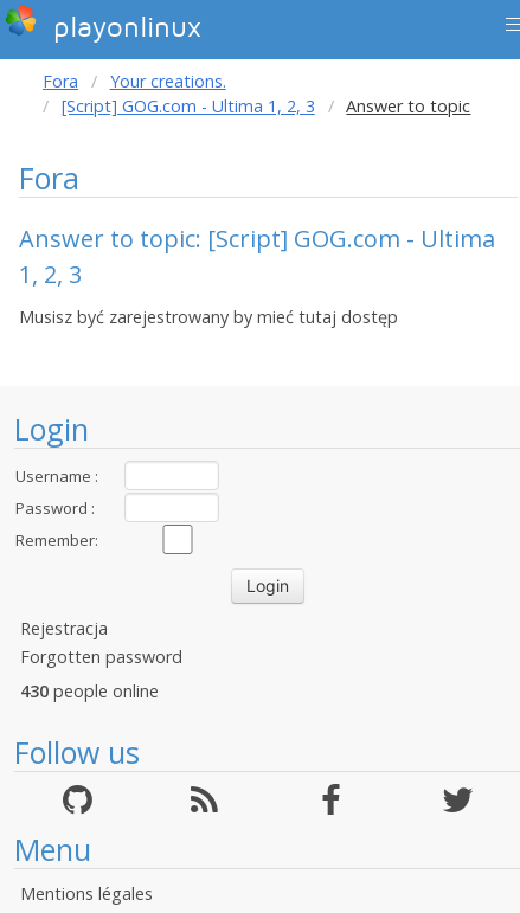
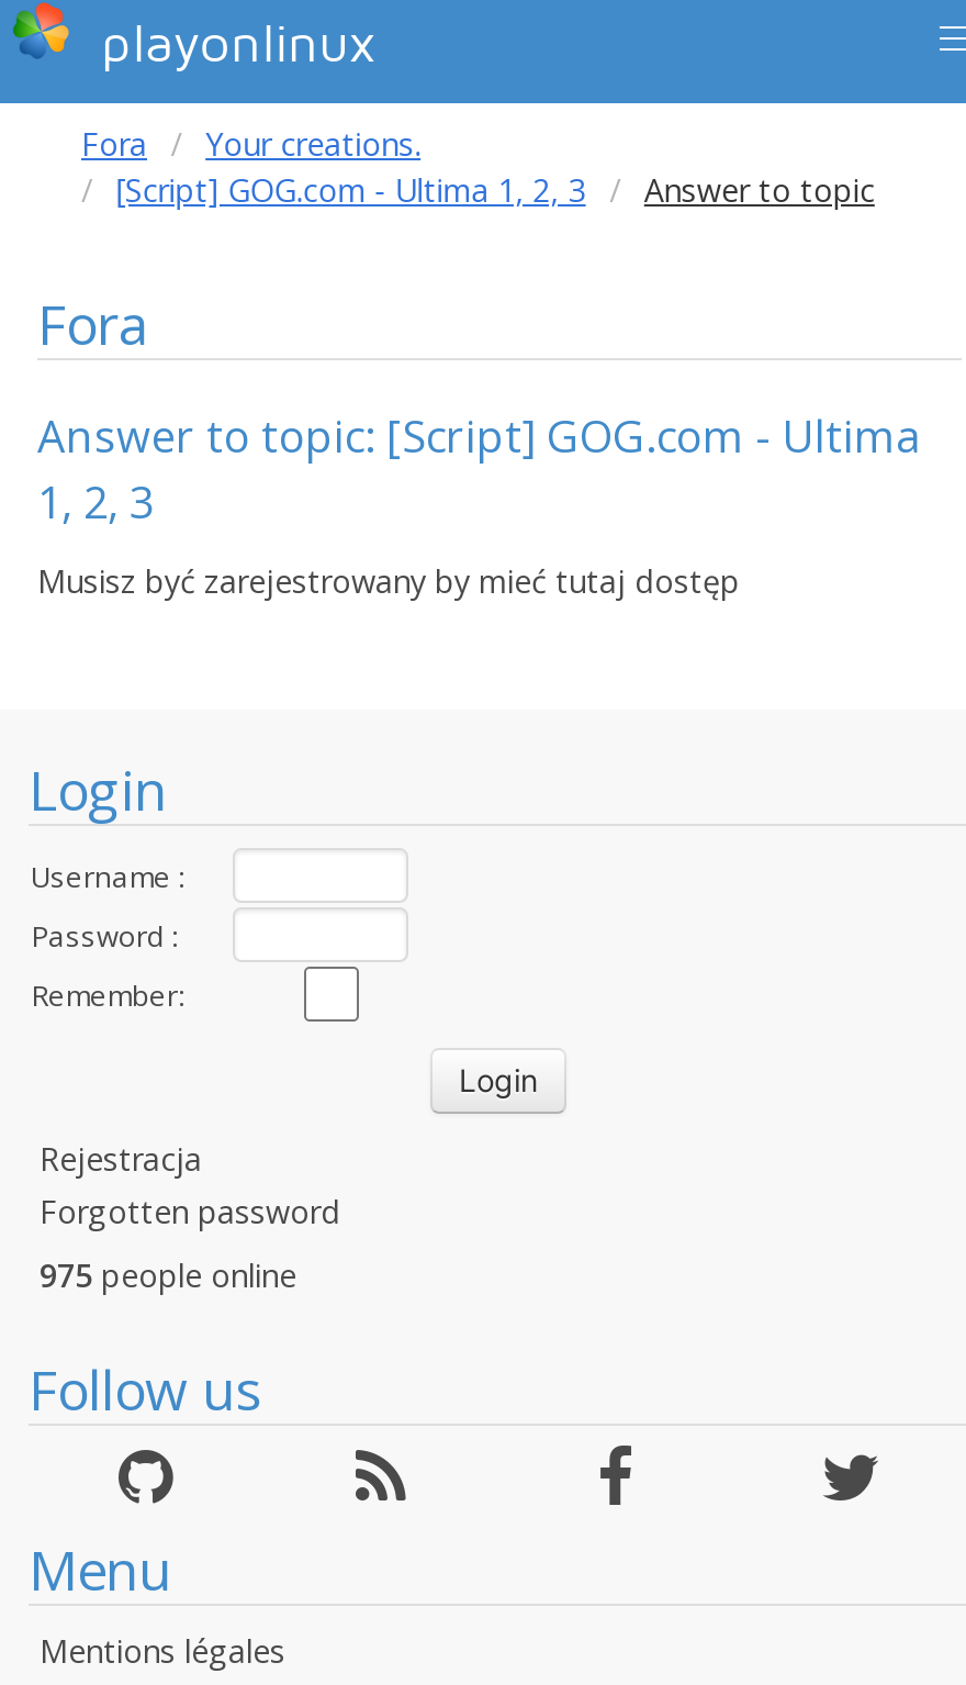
- 430 people online
+ 975 people online
